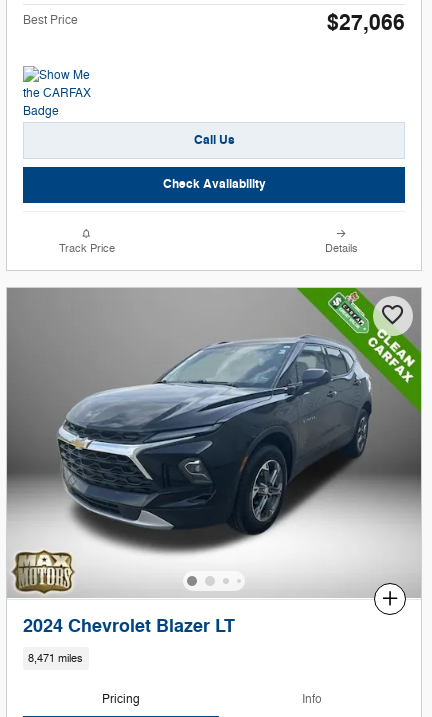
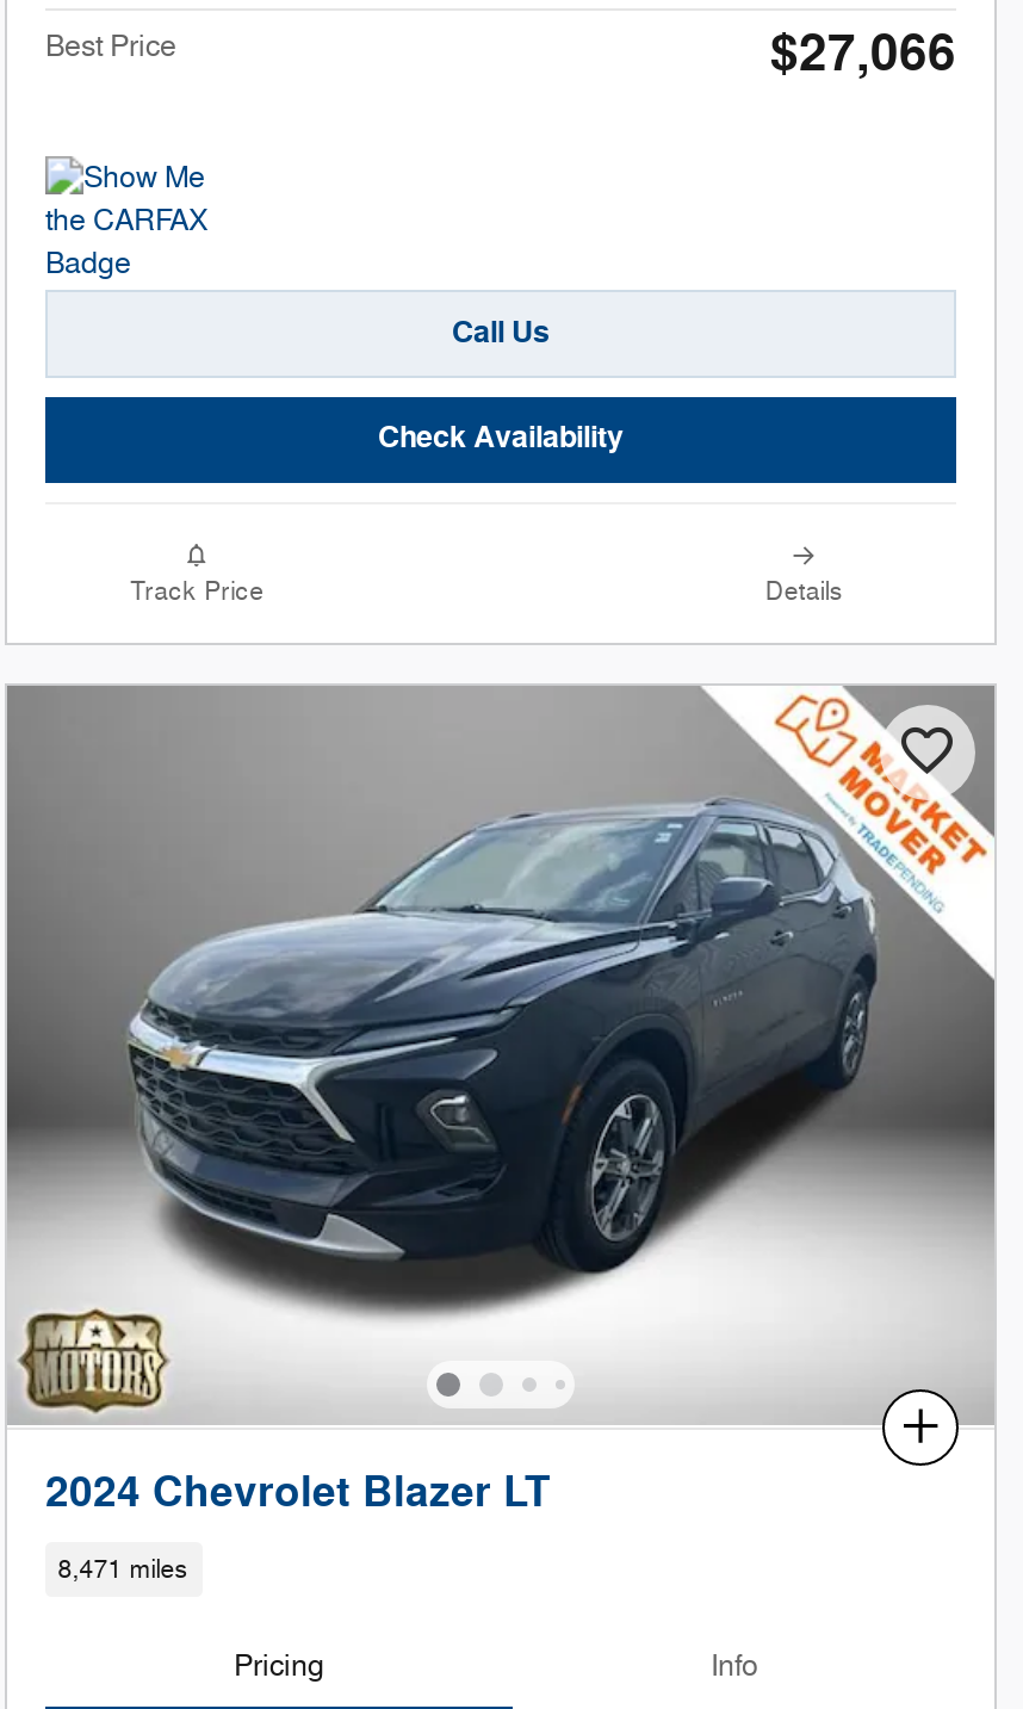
- [image]
+ [image]
